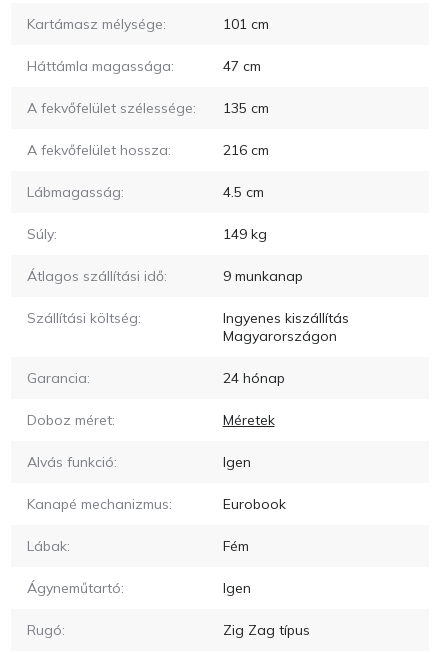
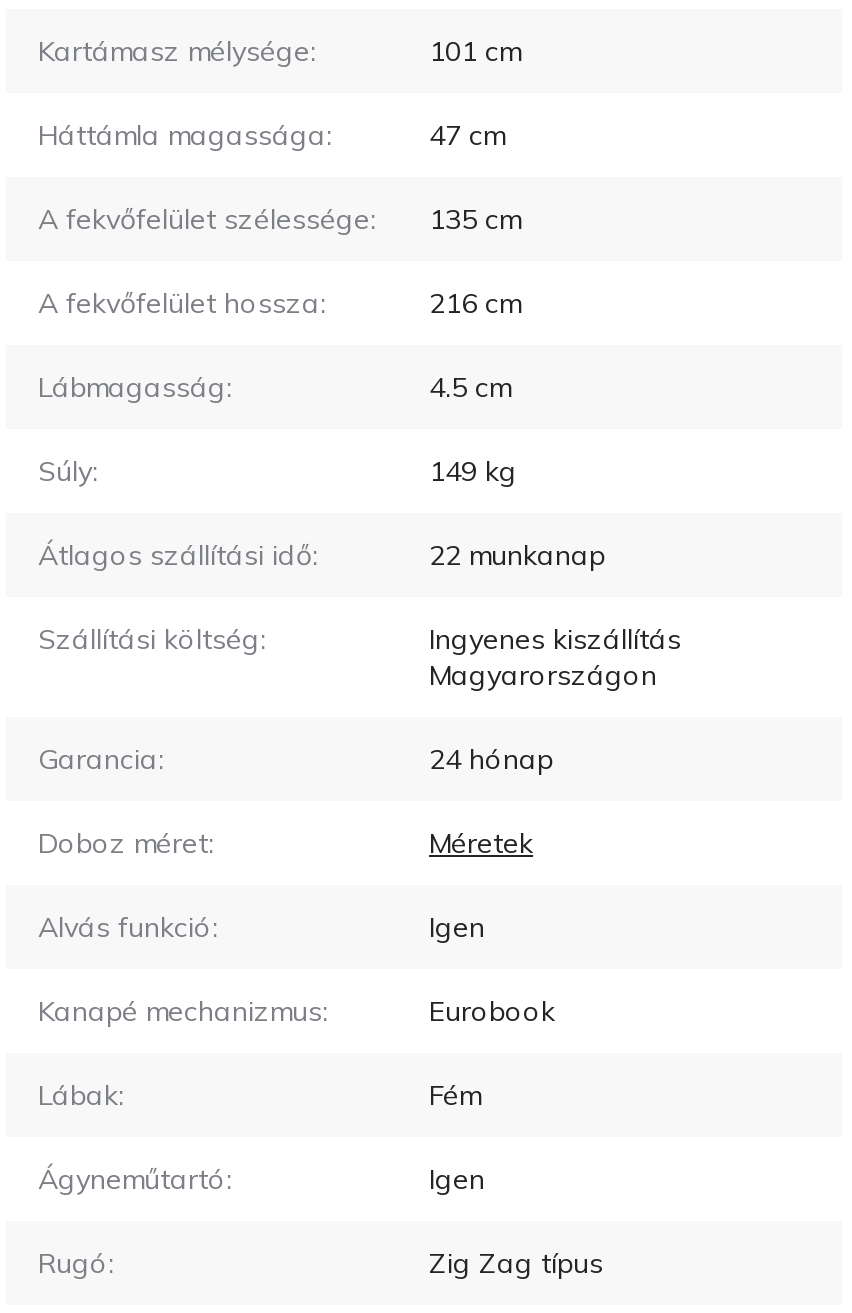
- 9 munkanap
+ 22 munkanap
